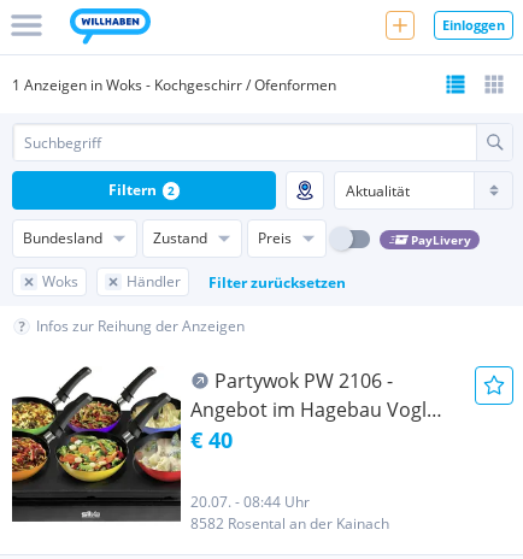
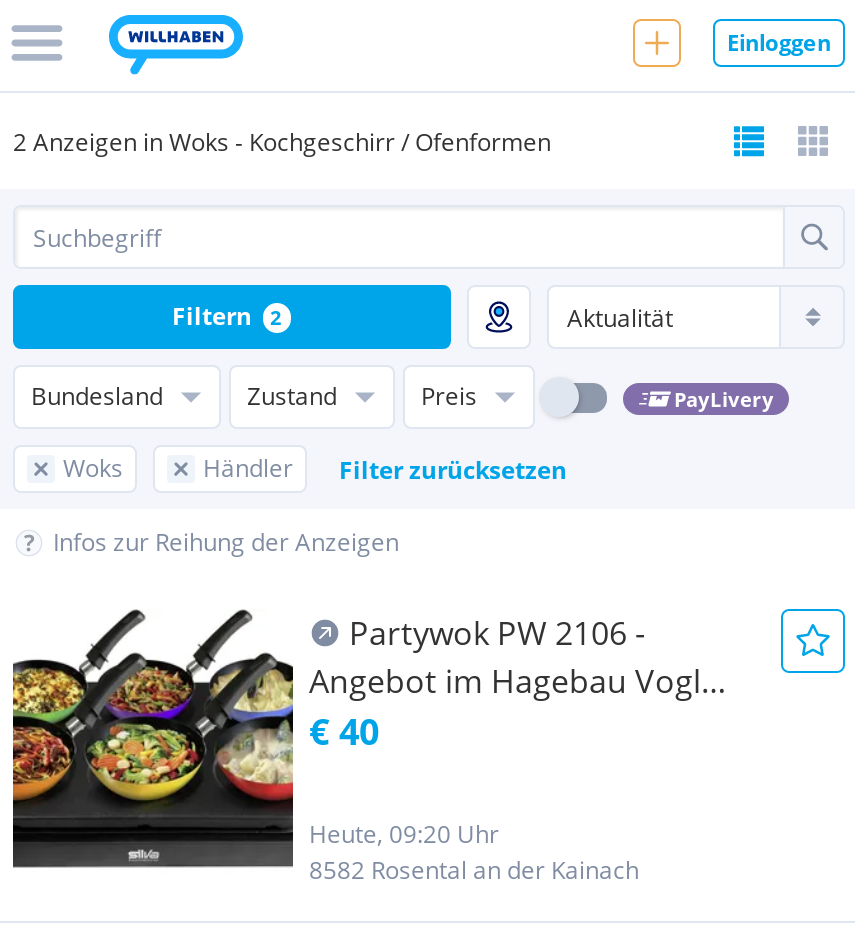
- 1 Anzeigen in Woks - Kochgeschirr / Ofenformen
+ 2 Anzeigen in Woks - Kochgeschirr / Ofenformen

- 20.07. - 08:44 Uhr
+ Heute, 09:20 Uhr
